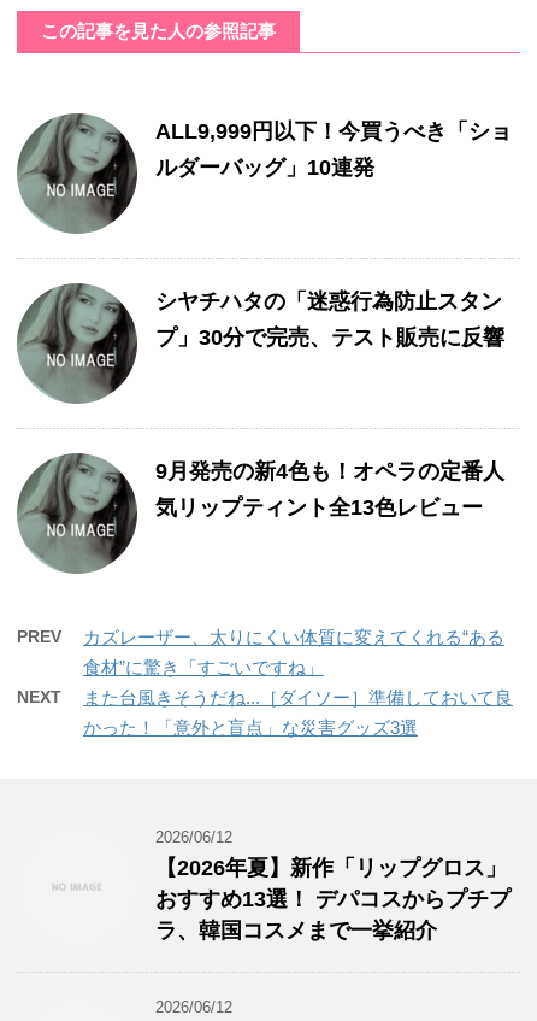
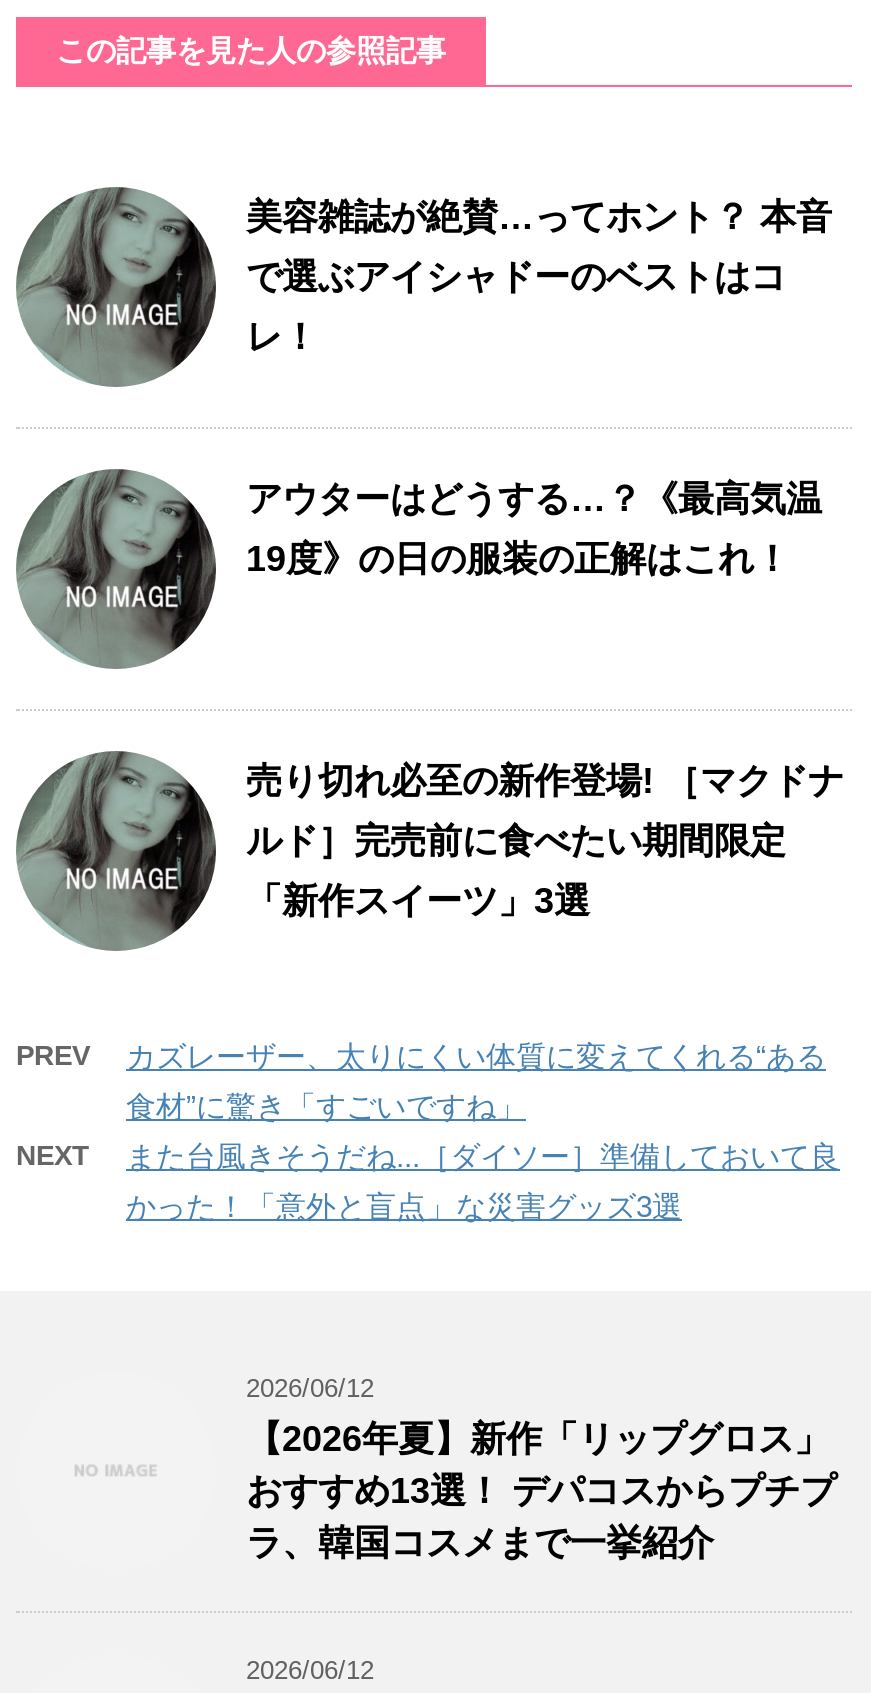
- ALL9,999円以下！今買うべき「ショ
- ルダーバッグ」10連発
+ 美容雑誌が絶賛…ってホント？ 本音
+ で選ぶアイシャドーのベストはコ
+ レ！

- シヤチハタの「迷惑行為防止スタン
- プ」30分で完売、テスト販売に反響
+ アウターはどうする…？《最高気温
+ 19度》の日の服装の正解はこれ！

- 9月発売の新4色も！オペラの定番人
- 気リップティント全13色レビュー
+ 売り切れ必至の新作登場! ［マクドナ
+ ルド］完売前に食べたい期間限定
+ 「新作スイーツ」3選
